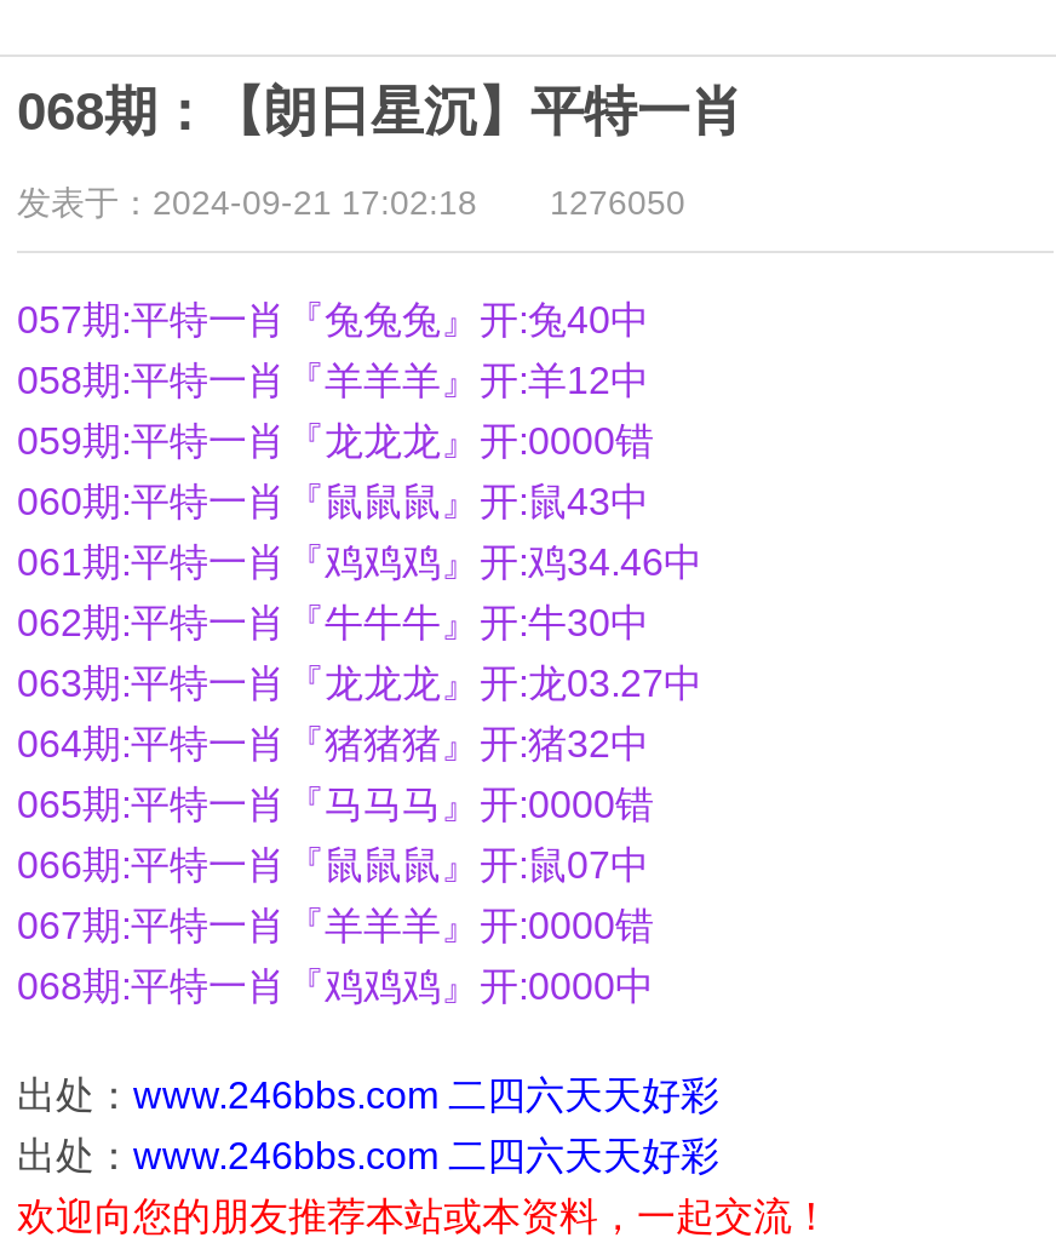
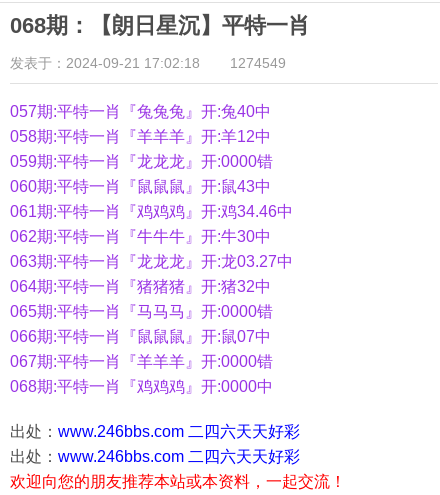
- 发表于：2024-09-21 17:02:18 1276050
+ 发表于：2024-09-21 17:02:18 1274549
